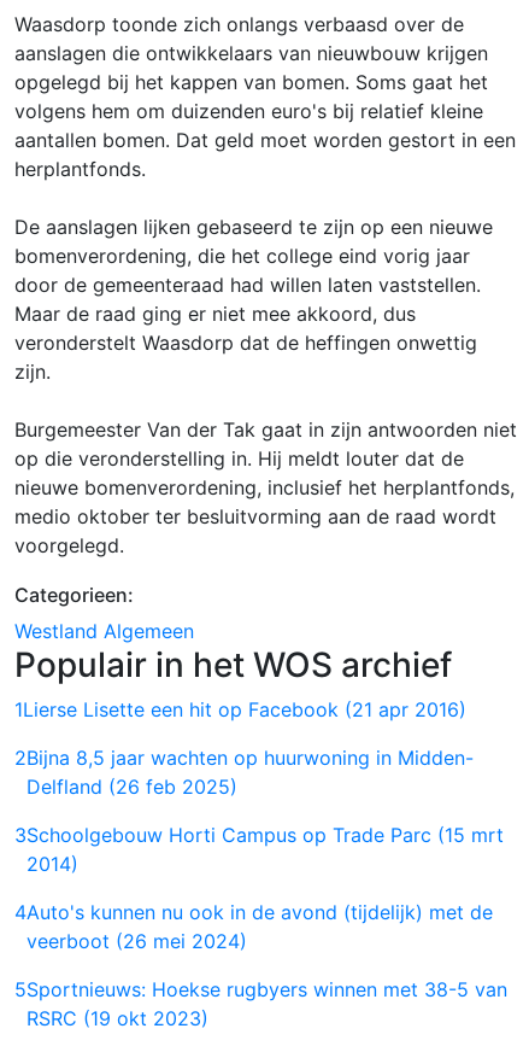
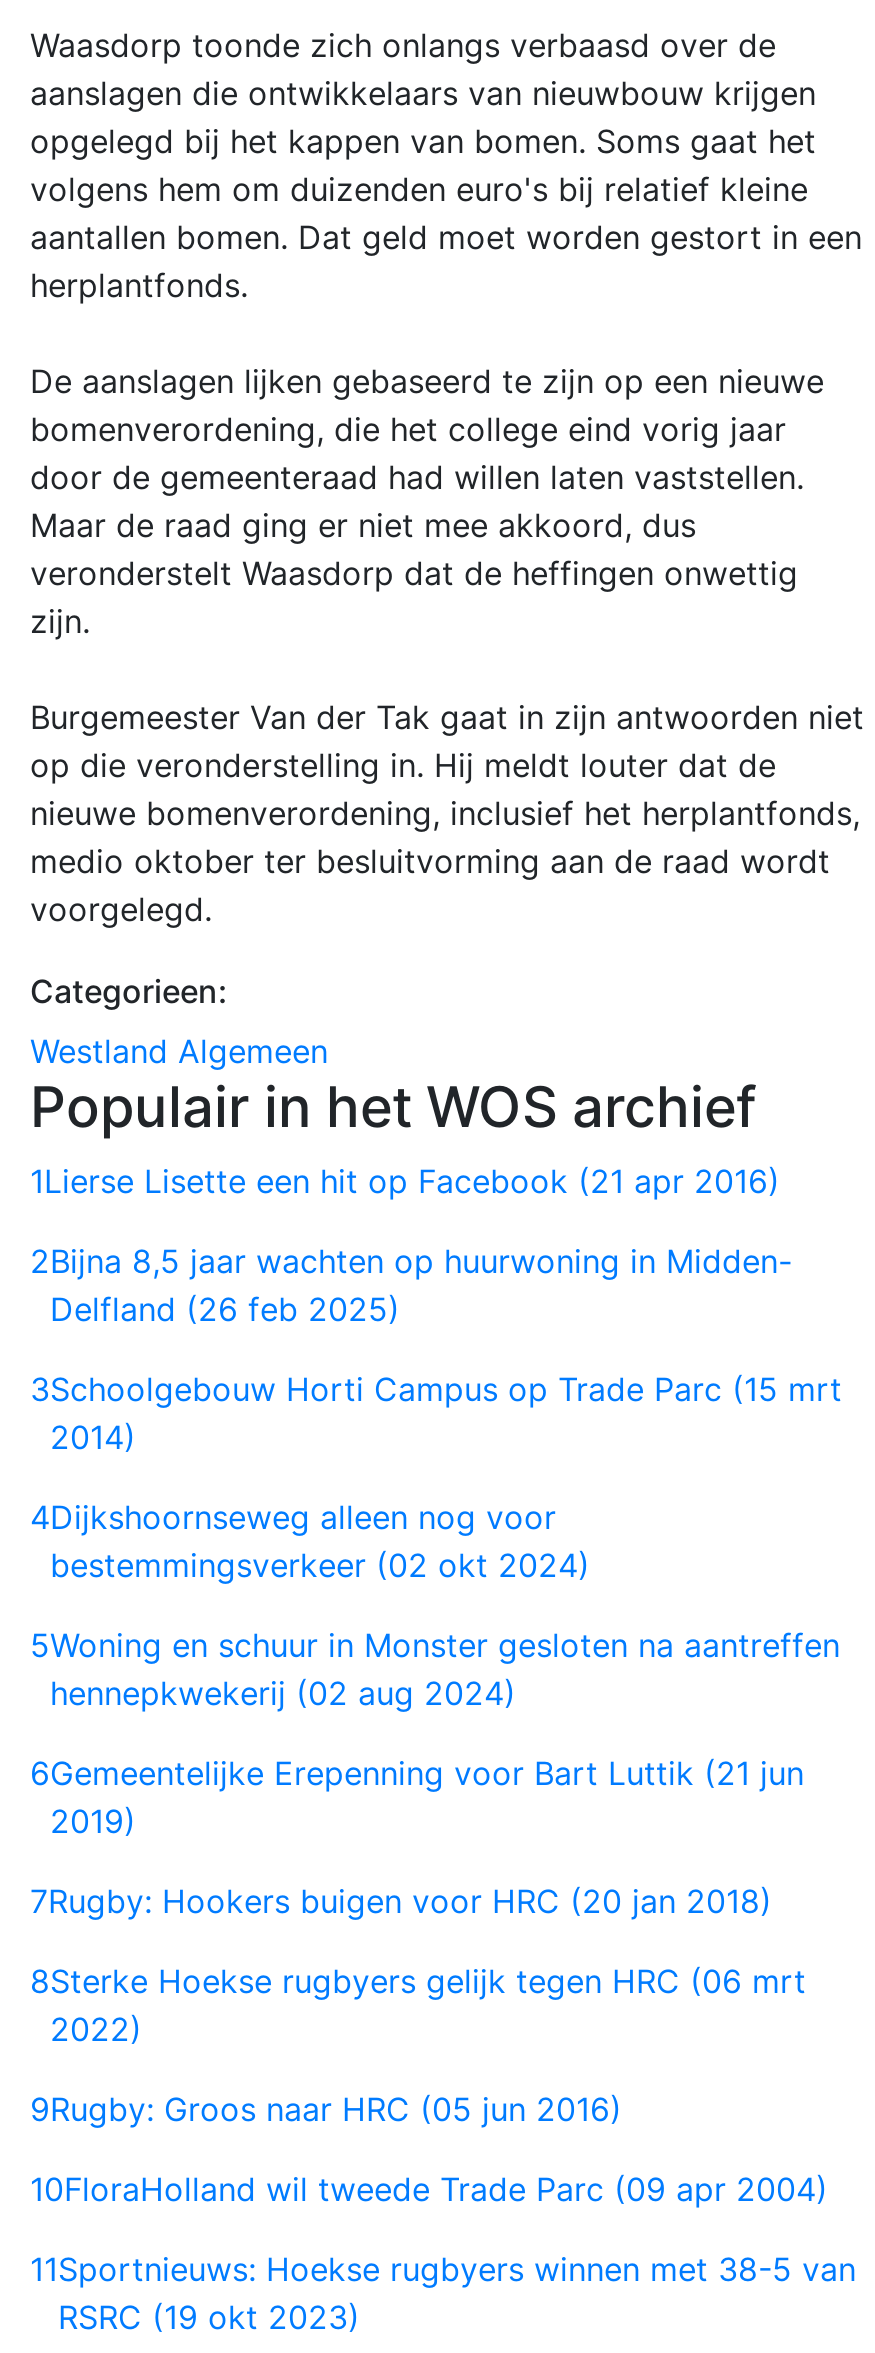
- 4Auto's kunnen nu ook in de avond (tijdelijk) met de
- veerboot (26 mei 2024)
- 5Sportnieuws: Hoekse rugbyers winnen met 38-5 van
+ 4Dijkshoornseweg alleen nog voor
+ bestemmingsverkeer (02 okt 2024)
+ 5Woning en schuur in Monster gesloten na aantreffen
+ hennepkwekerij (02 aug 2024)
+ 6Gemeentelijke Erepenning voor Bart Luttik (21 jun
+ 2019)
+ 7Rugby: Hookers buigen voor HRC (20 jan 2018)
+ 8Sterke Hoekse rugbyers gelijk tegen HRC (06 mrt
+ 2022)
+ 9Rugby: Groos naar HRC (05 jun 2016)
+ 10FloraHolland wil tweede Trade Parc (09 apr 2004)
+ 11Sportnieuws: Hoekse rugbyers winnen met 38-5 van
